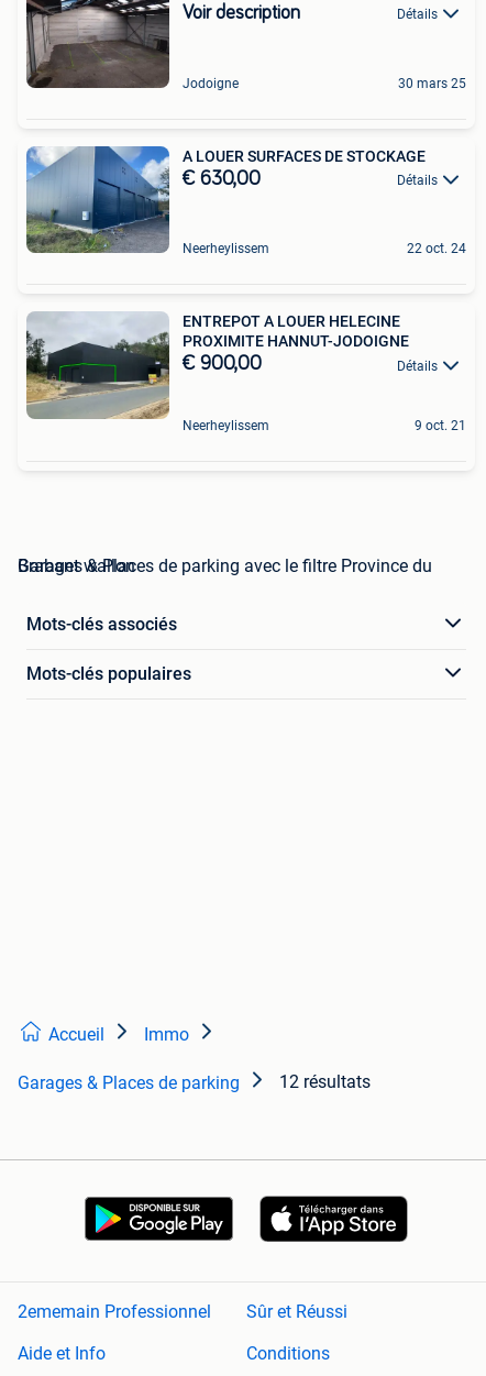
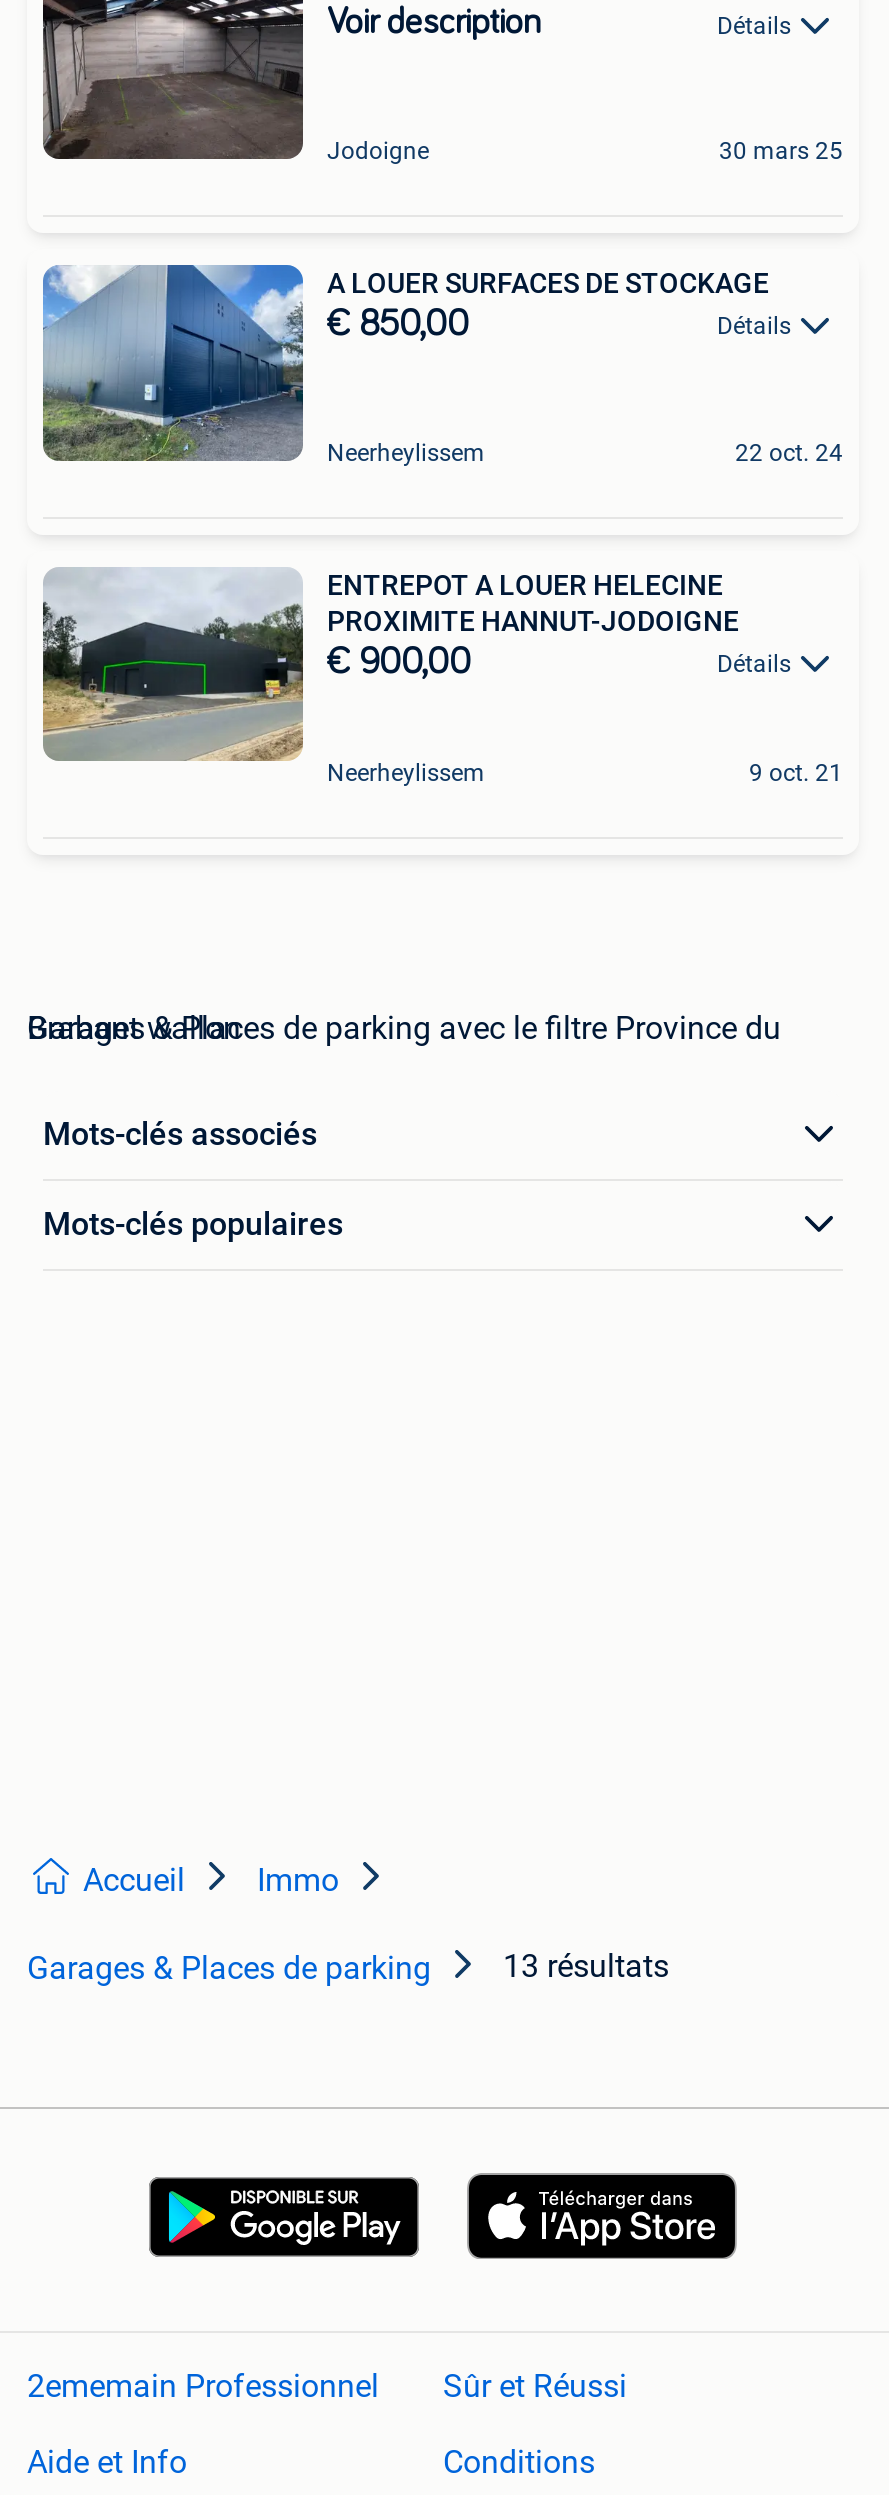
- € 630,00
+ € 850,00

- Garages & Places de parking 12 résultats
+ Garages & Places de parking 13 résultats
